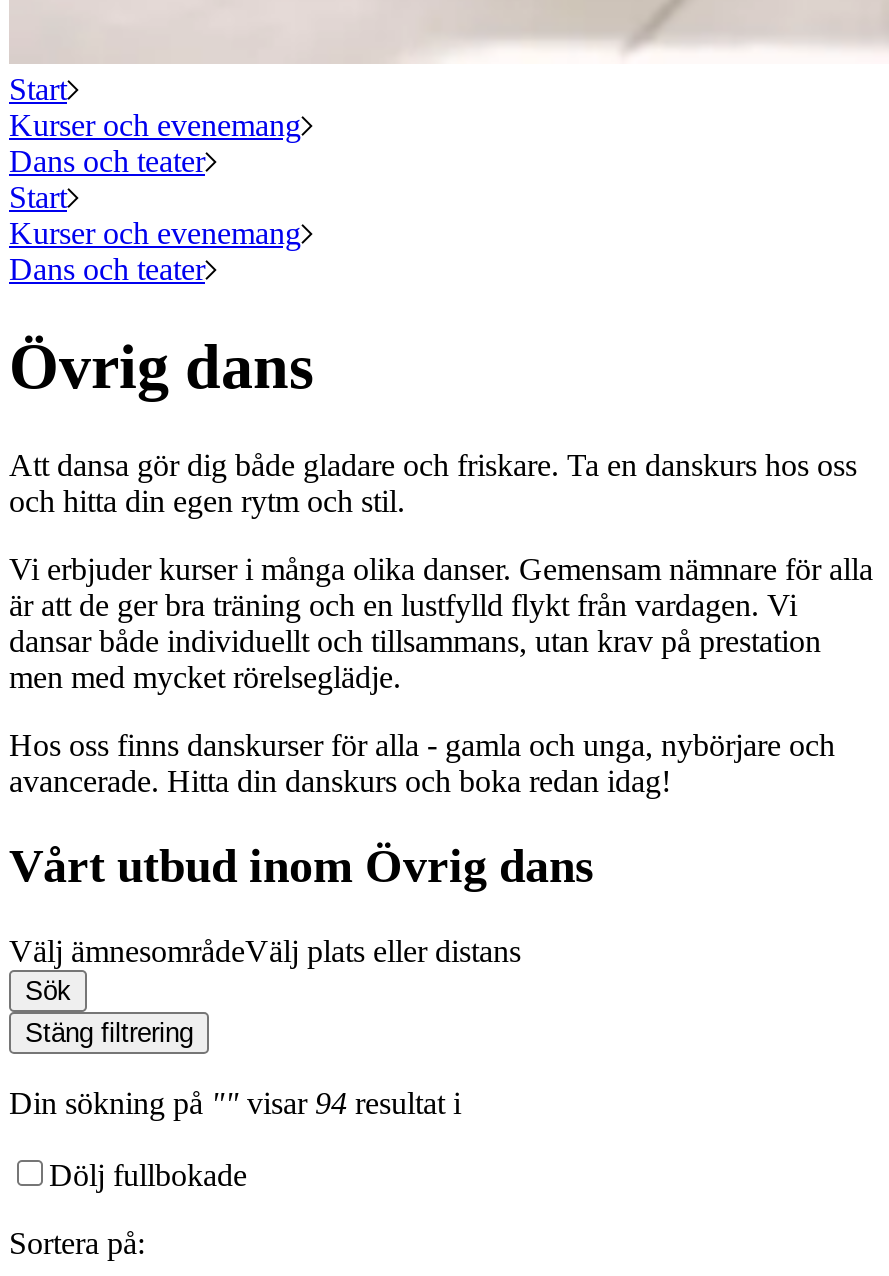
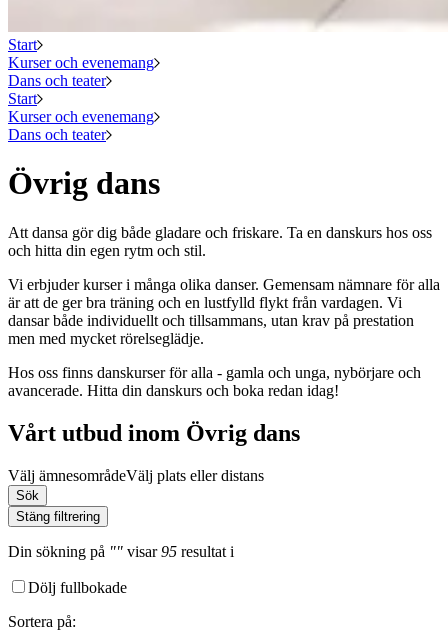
- Din sökning på "" visar 94 resultat i
+ Din sökning på "" visar 95 resultat i
